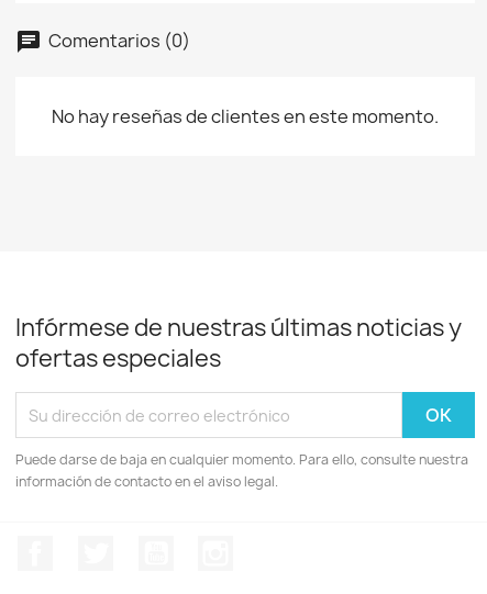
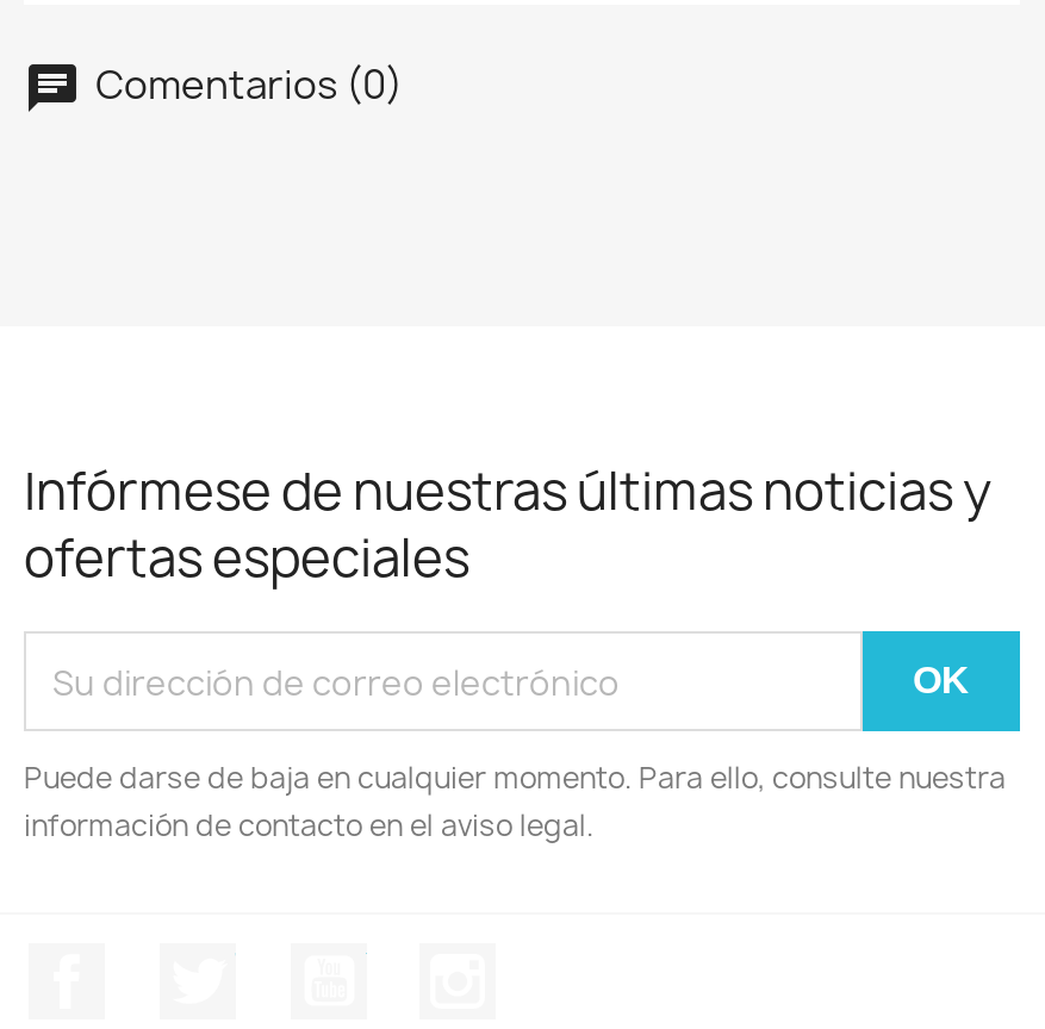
- No hay reseñas de clientes en este momento.
